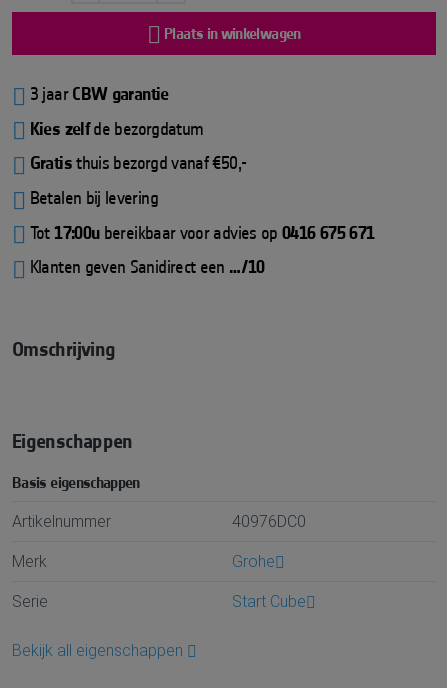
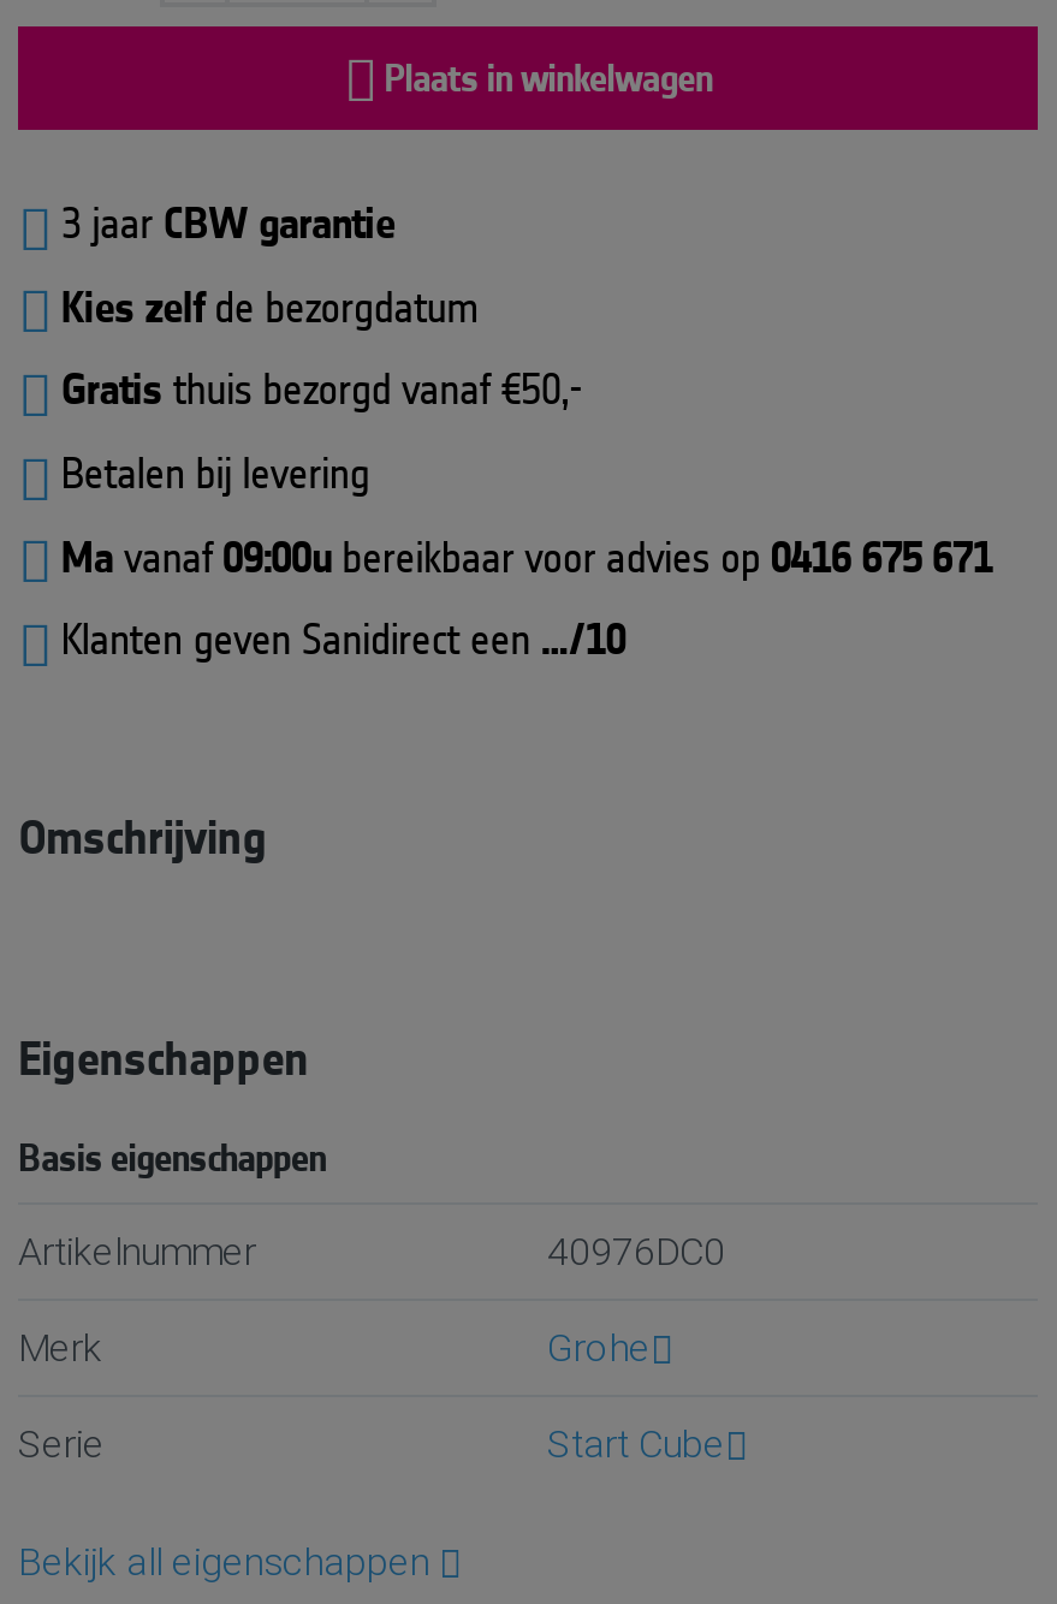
- Tot 17:00u bereikbaar voor advies op 0416 675 671
+ Ma vanaf 09:00u bereikbaar voor advies op 0416 675 671
